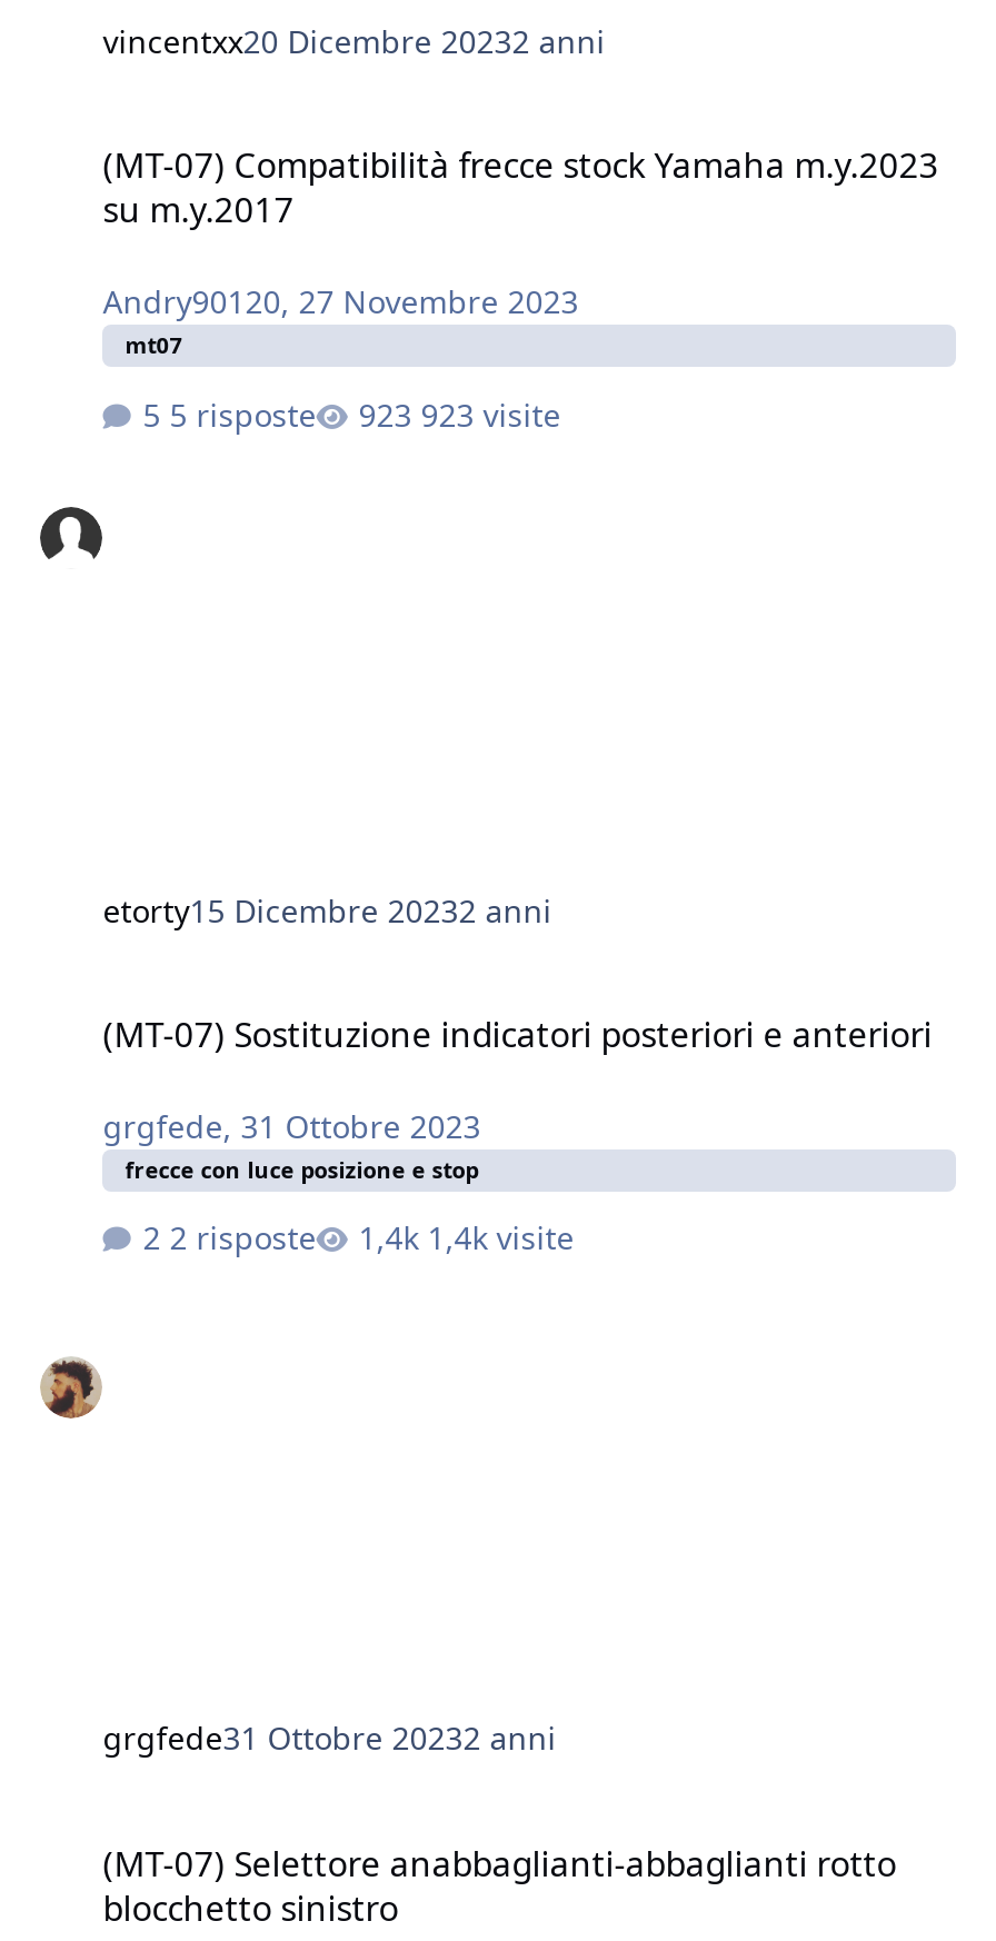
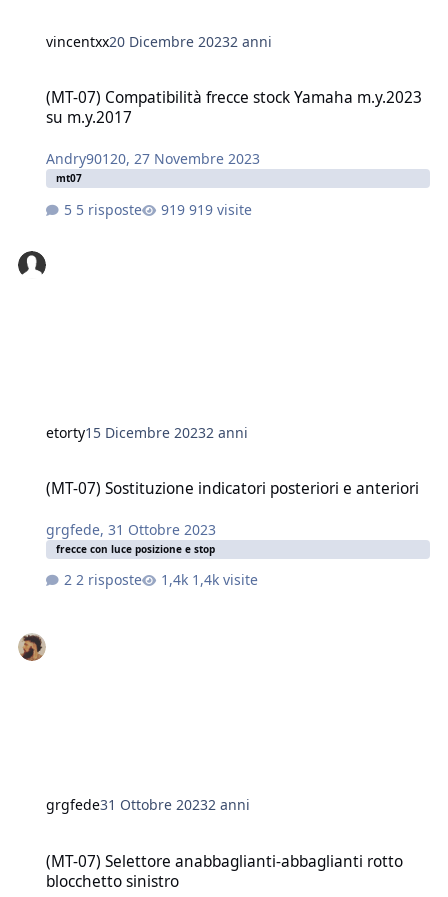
- 923 visite
+ 919 visite
